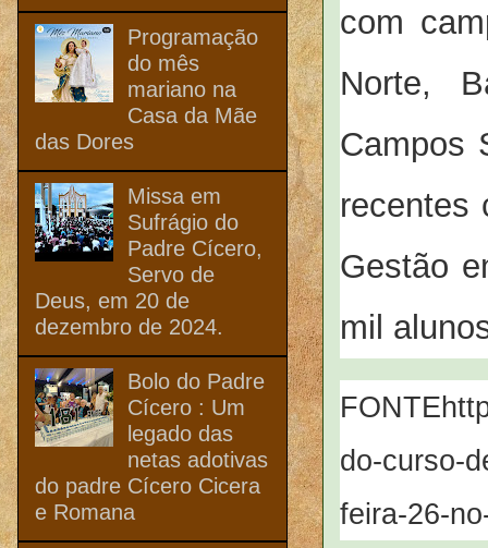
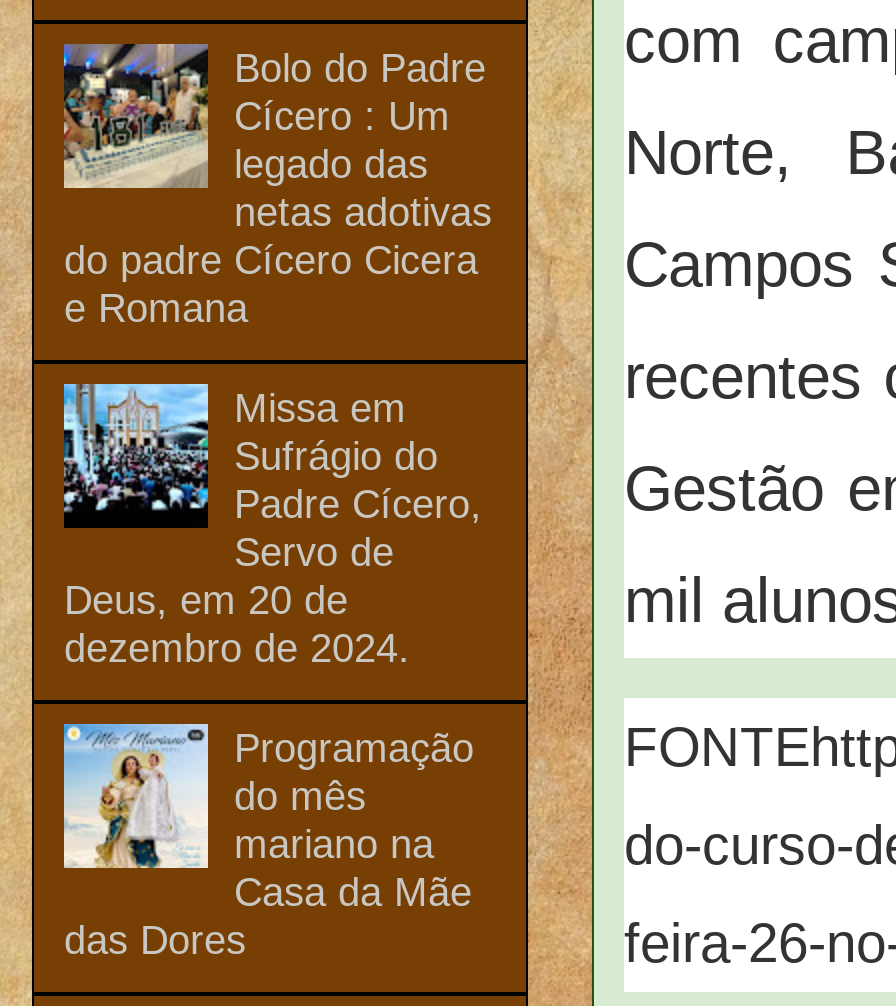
- [image]
+ [image]

moved down: Programação | do mês | mariano na | Casa da Mãe | das Dores

moved down: [image] | Missa em | Sufrágio do | Padre Cícero, | Servo de | Deus, em 20 de | dezembro de 2024.

moved up: Bolo do Padre | Cícero : Um | legado das | netas adotivas | do padre Cícero Cicera | e Romana

- [image]
+ [image]
